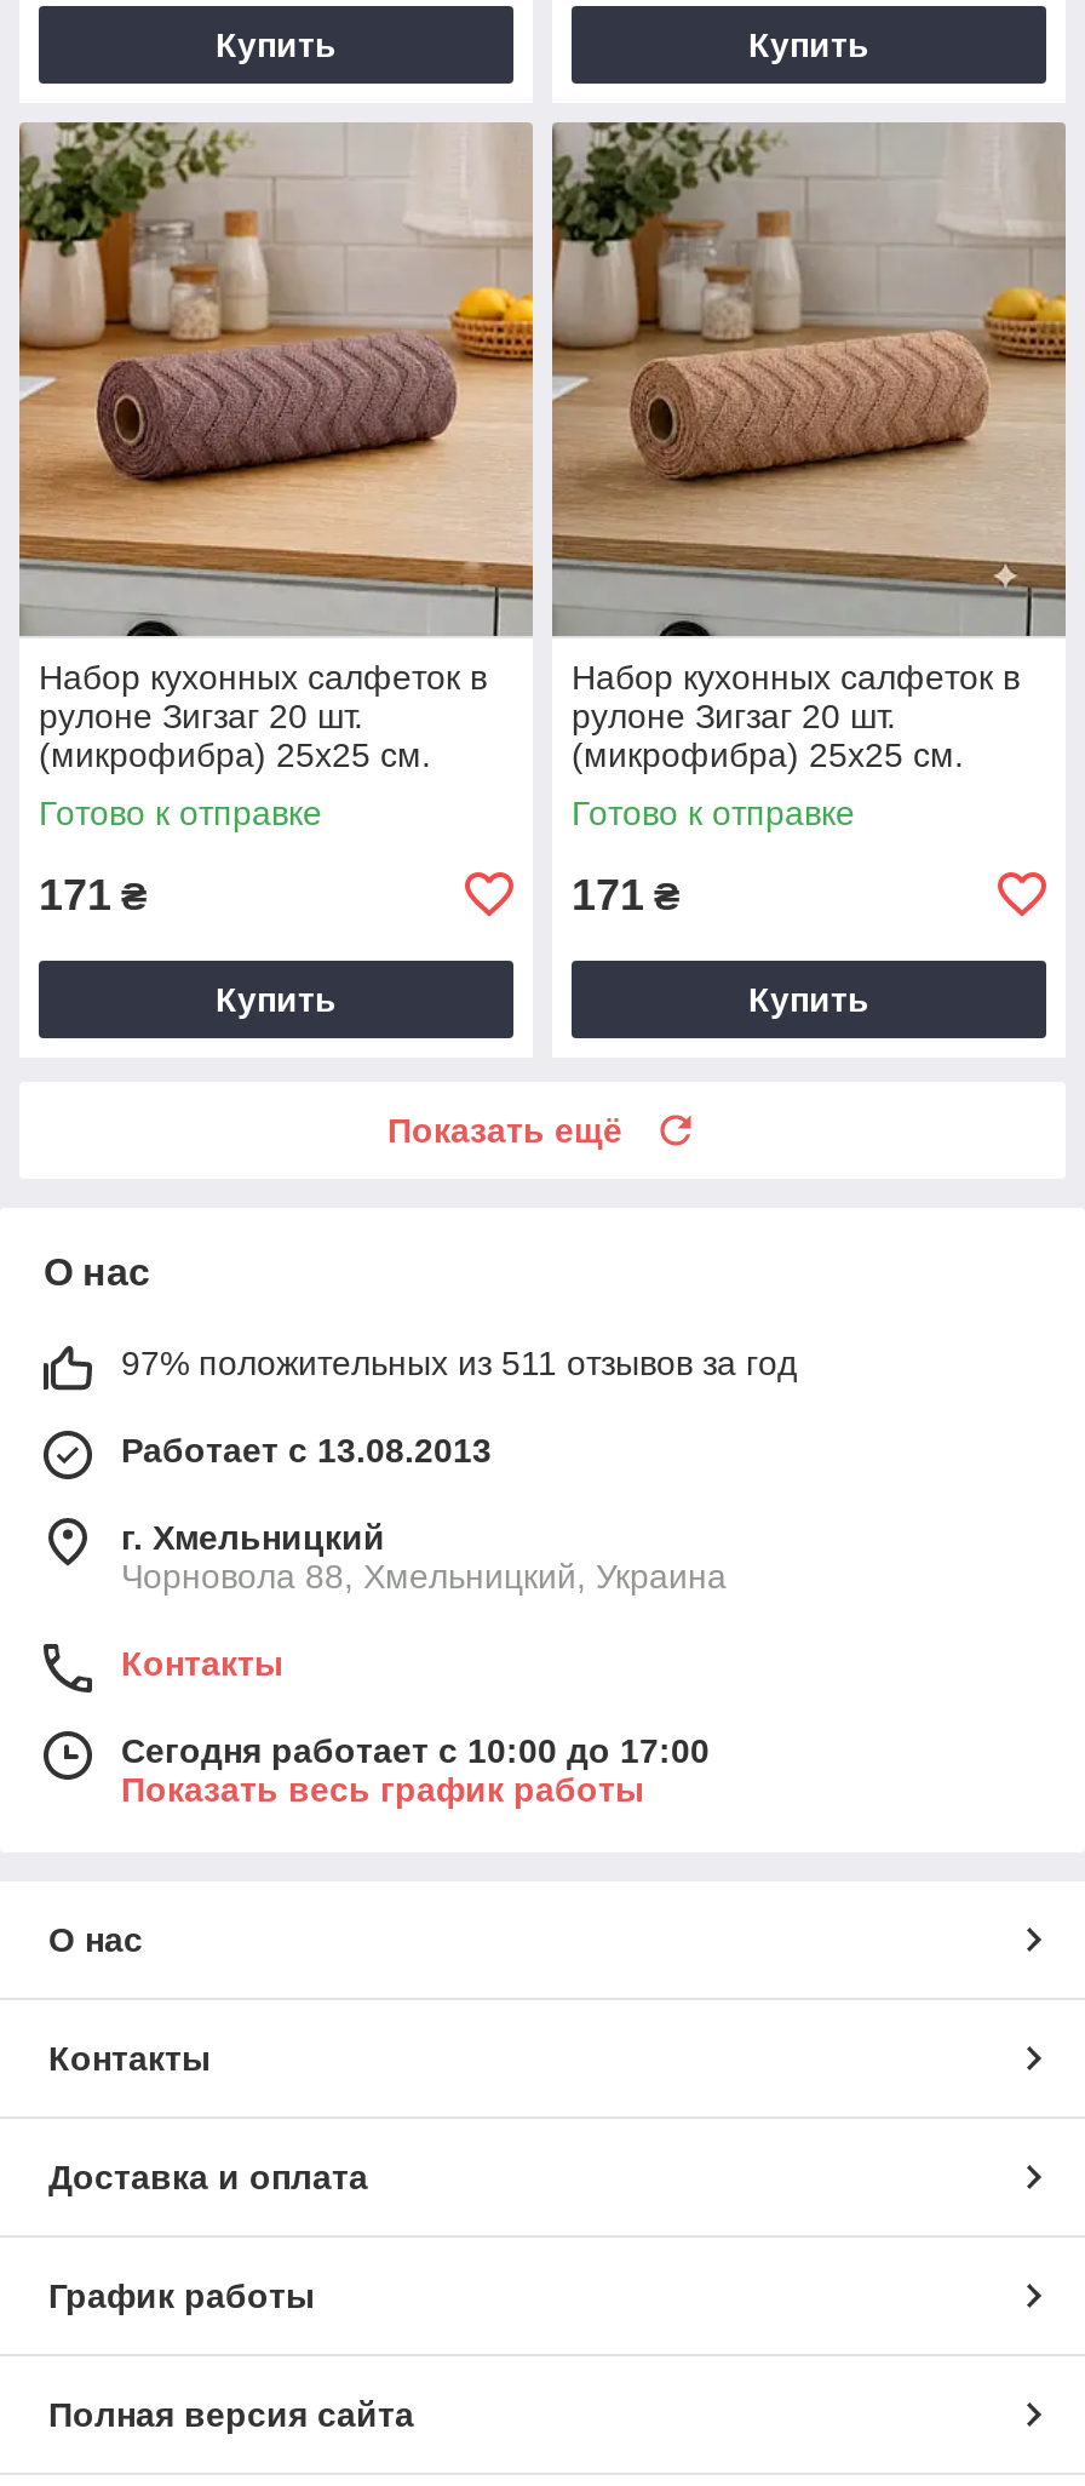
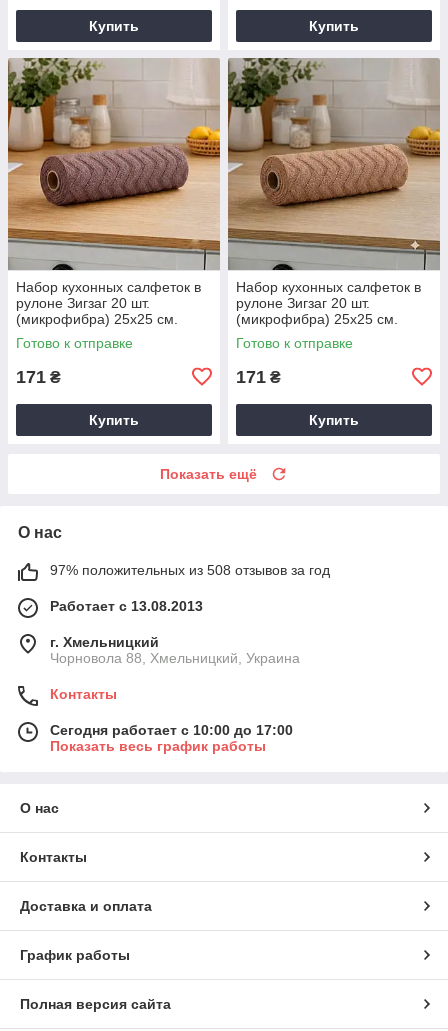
- 97% положительных из 511 отзывов за год
+ 97% положительных из 508 отзывов за год
